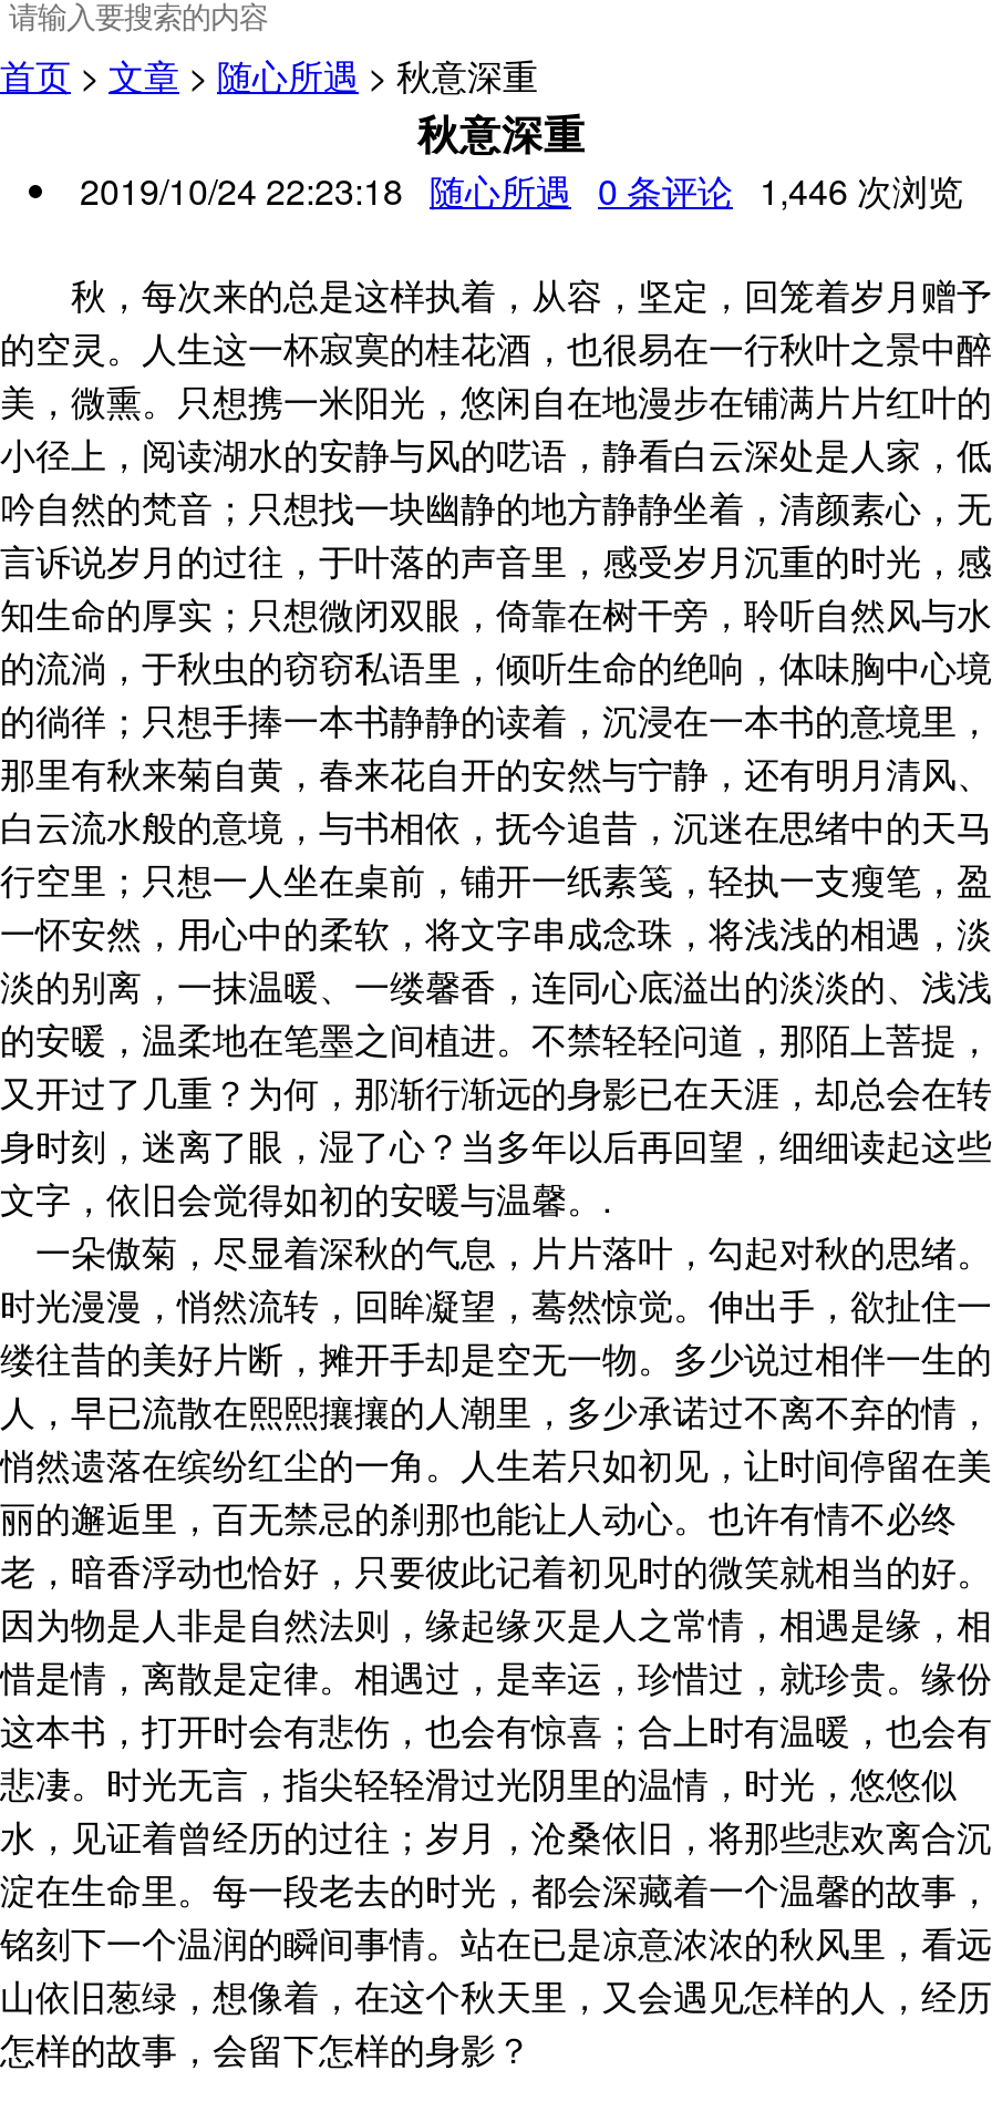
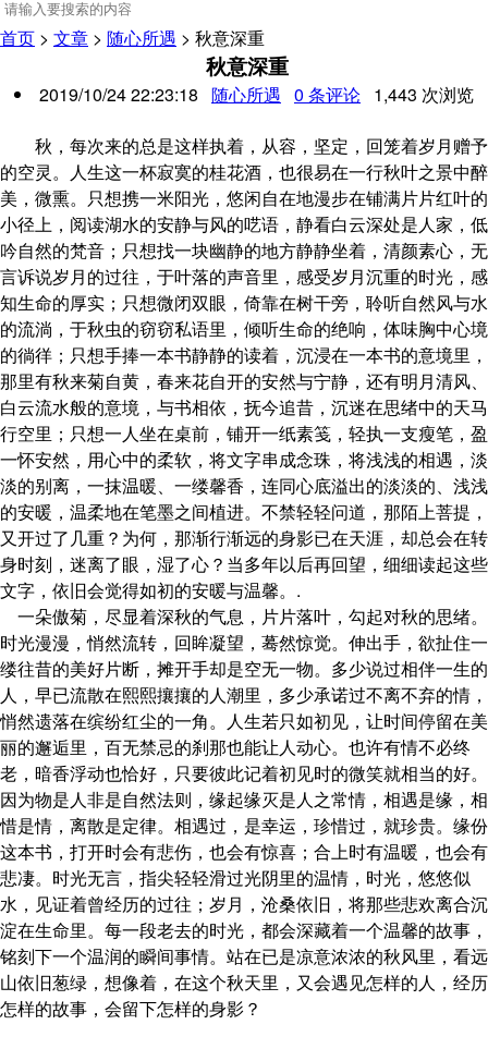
- 2019/10/24 22:23:18 随心所遇 0 条评论 1,446 次浏览
+ 2019/10/24 22:23:18 随心所遇 0 条评论 1,443 次浏览
